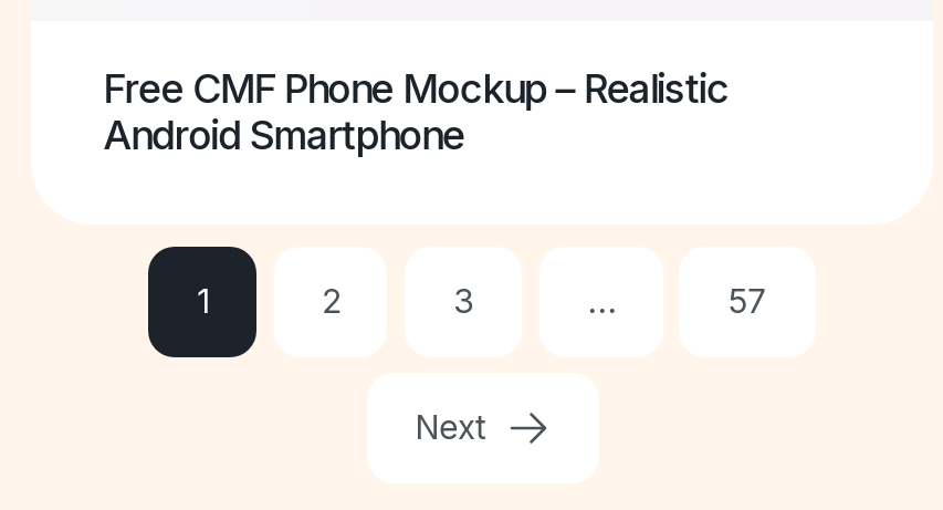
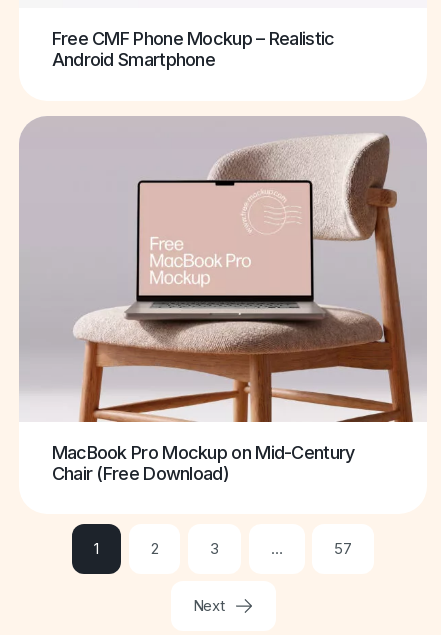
+ [image]
+ MacBook Pro Mockup on Mid-Century
+ Chair (Free Download)
